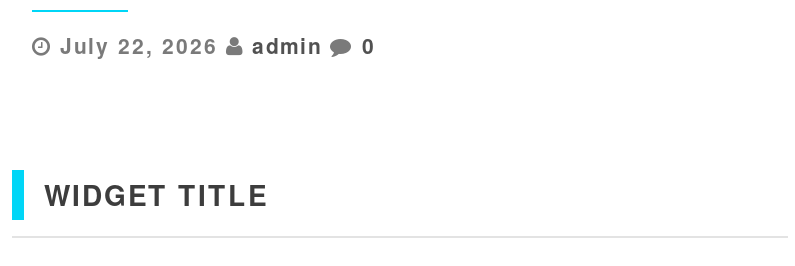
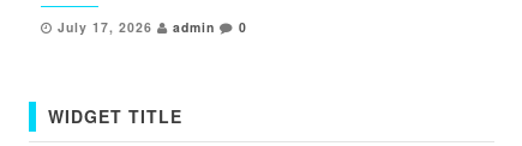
- July 22, 2026 admin 0
+ July 17, 2026 admin 0
